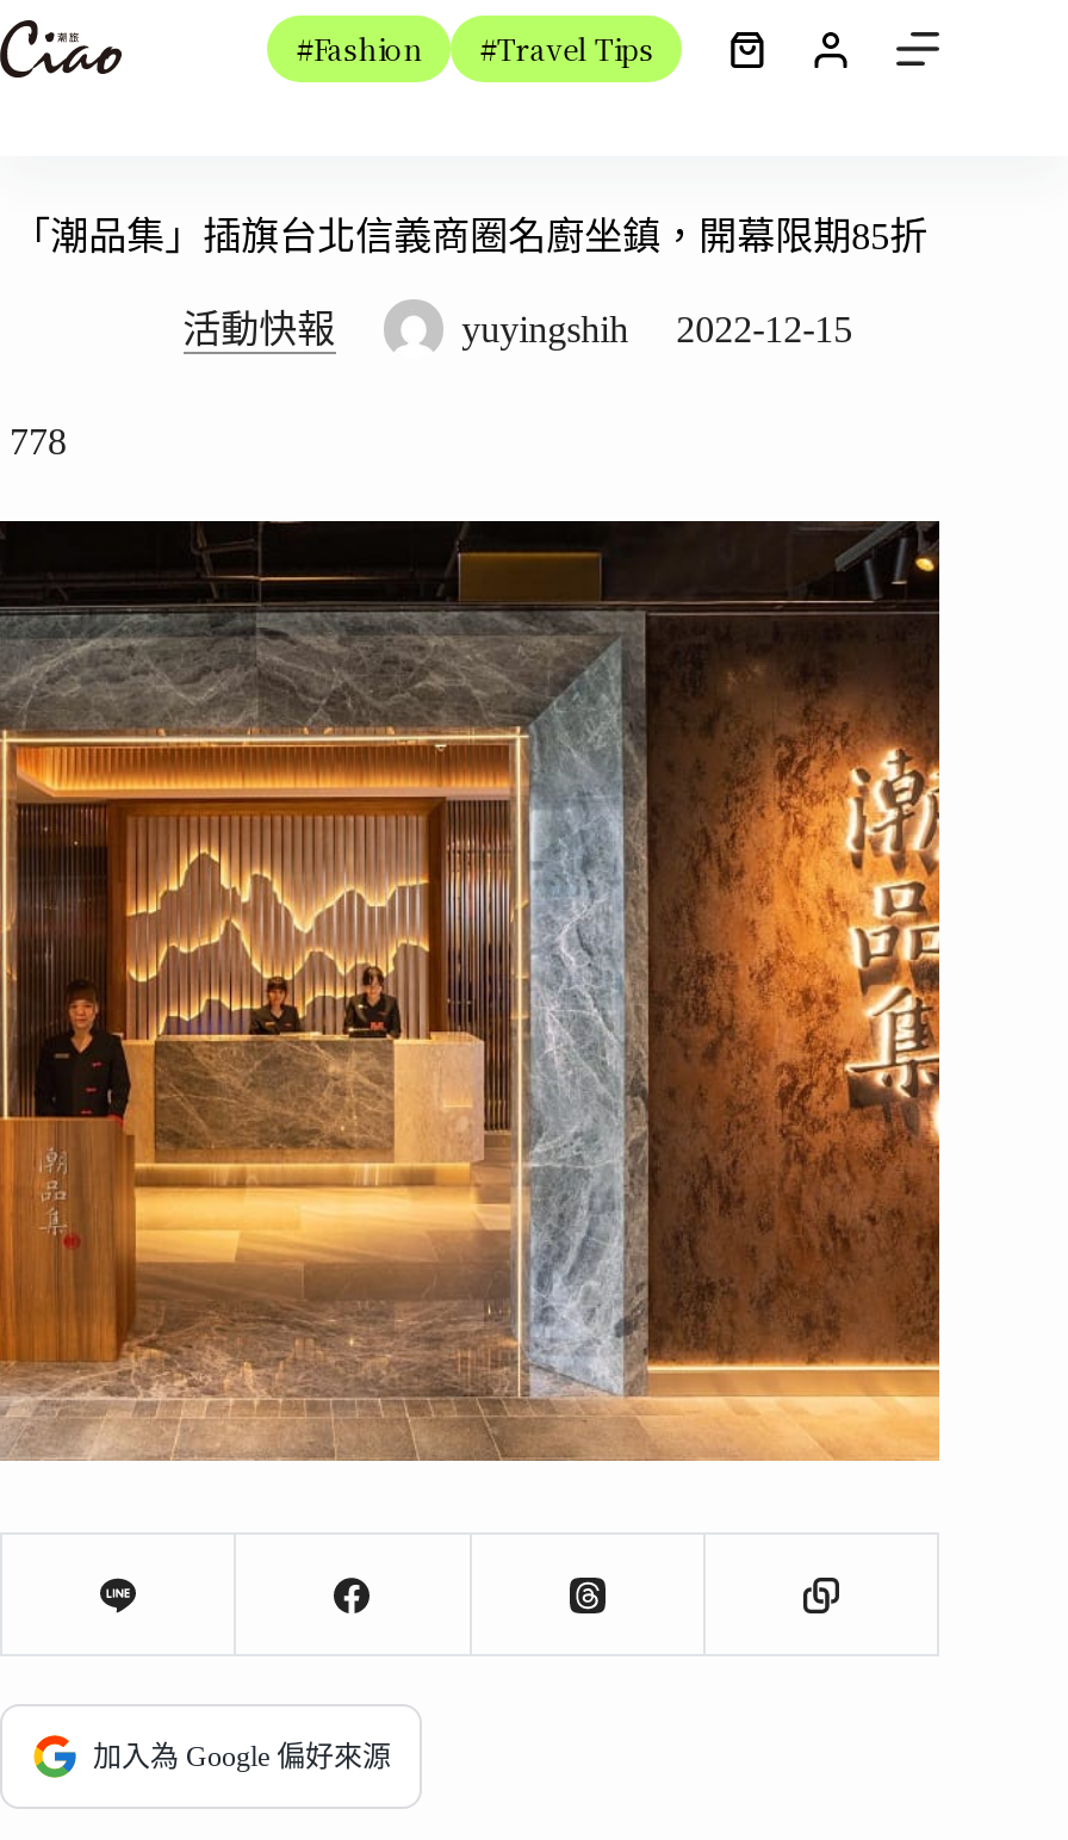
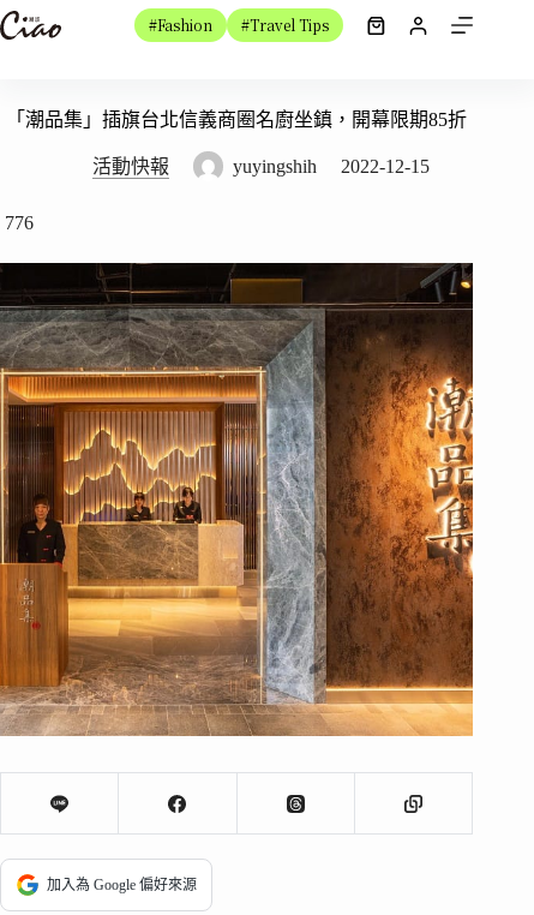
- 778
+ 776
